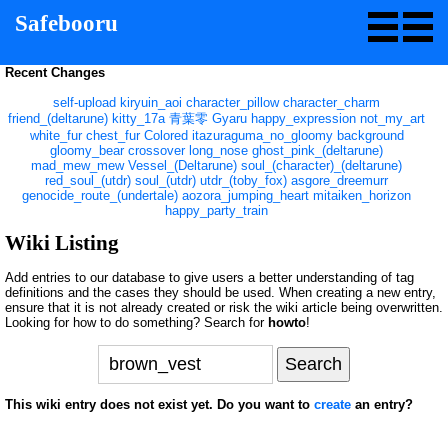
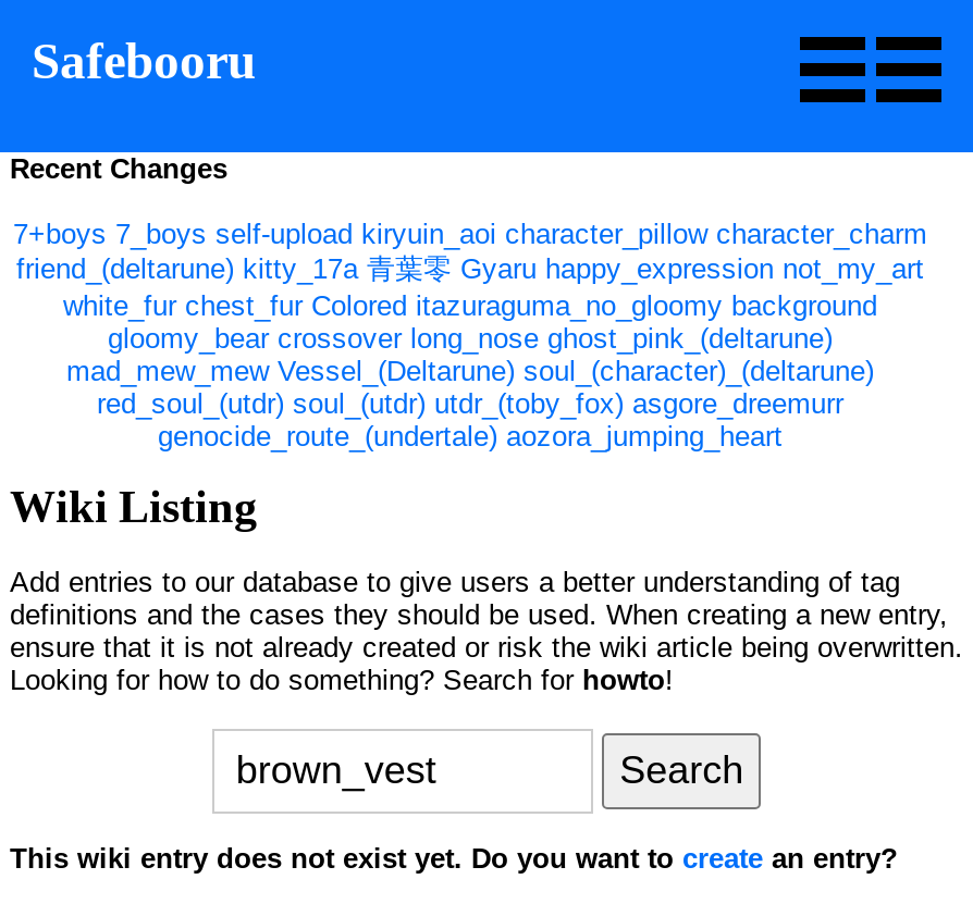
- self-upload kiryuin_aoi character_pillow character_charm
+ 7+boys 7_boys self-upload kiryuin_aoi character_pillow character_charm

- genocide_route_(undertale) aozora_jumping_heart mitaiken_horizon
- happy_party_train
+ genocide_route_(undertale) aozora_jumping_heart
